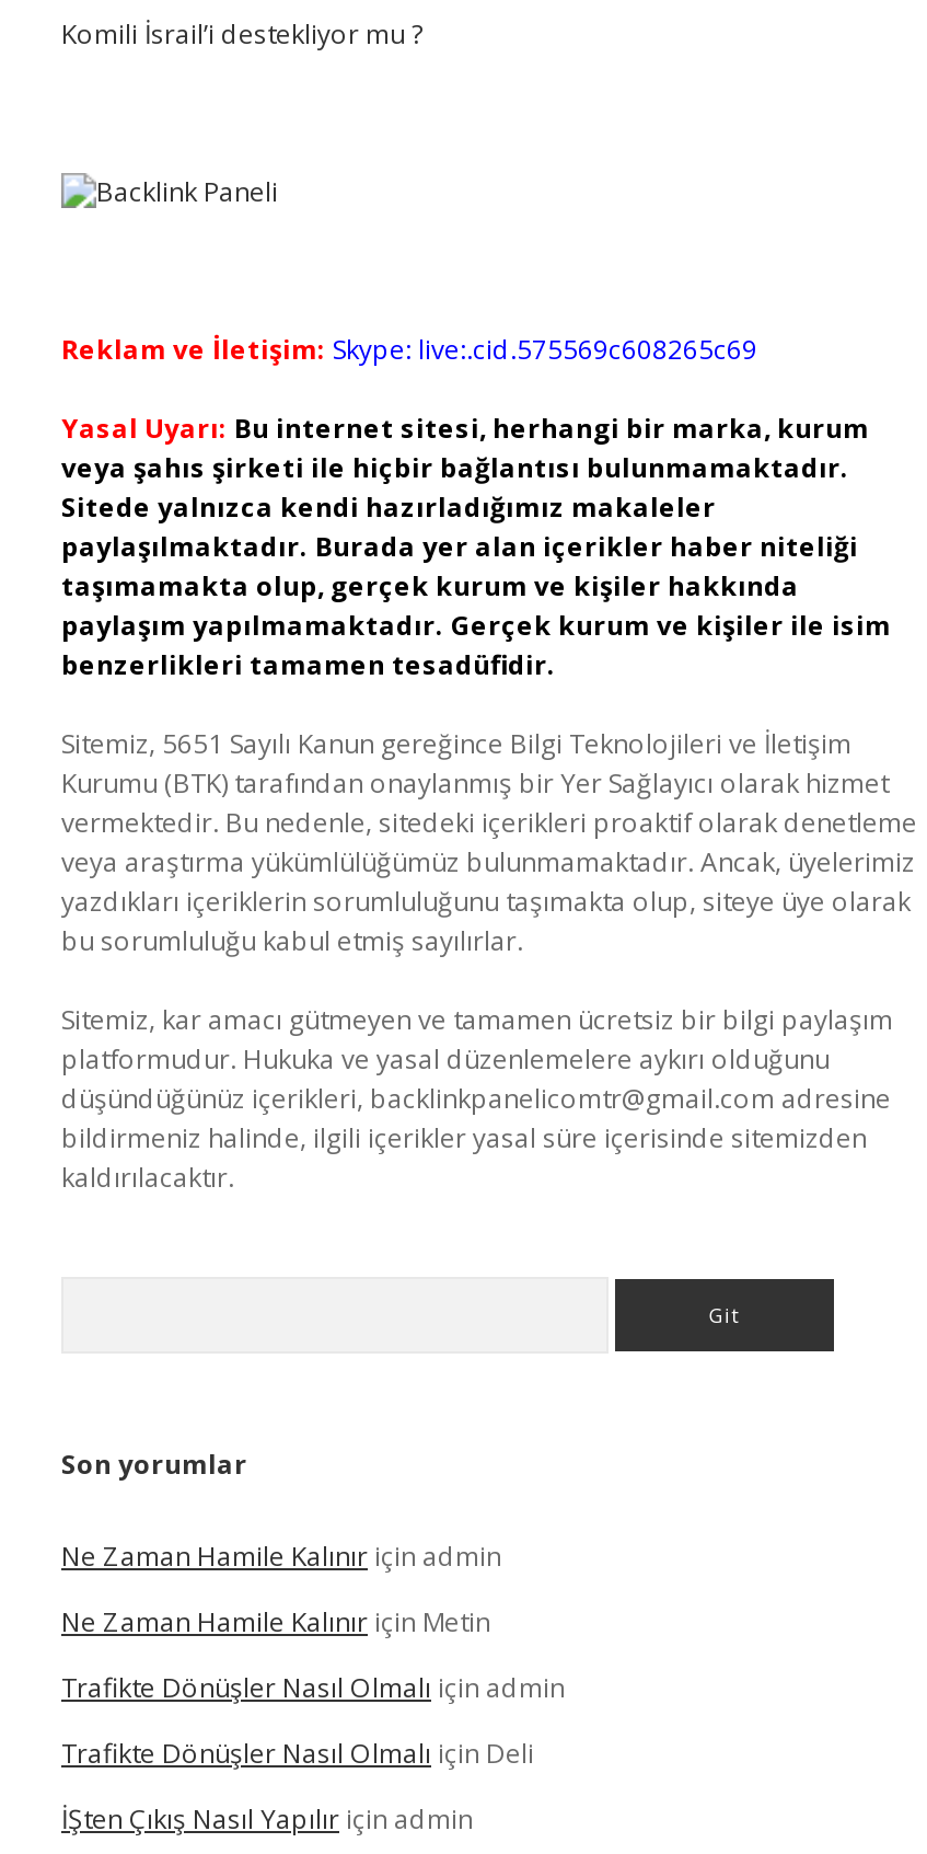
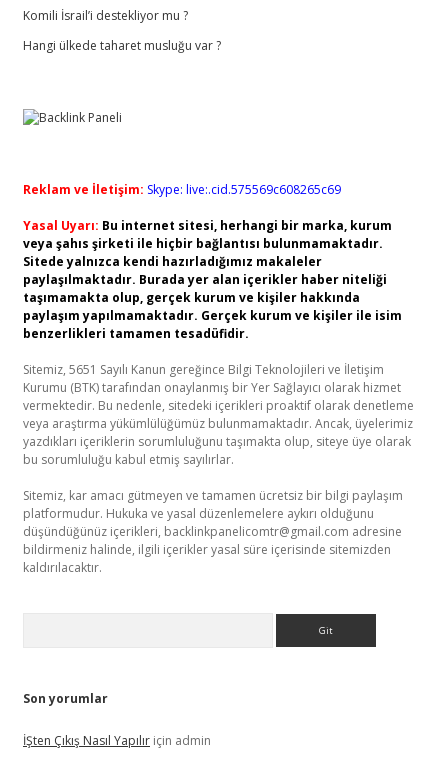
+ Hangi ülkede taharet musluğu var ?

moved down: Reklam ve İletişim: Skype: live:.cid.575569c608265c69 | Yasal Uyarı: Bu internet sitesi, herhangi bir marka, kurum | veya şahıs şirketi ile hiçbir bağlantısı bulunmamaktadır. | ... | kaldırılacaktır. | Son yorumlar

- Ne Zaman Hamile Kalınır için admin
- Ne Zaman Hamile Kalınır için Metin
- Trafikte Dönüşler Nasıl Olmalı için admin
- Trafikte Dönüşler Nasıl Olmalı için Deli
